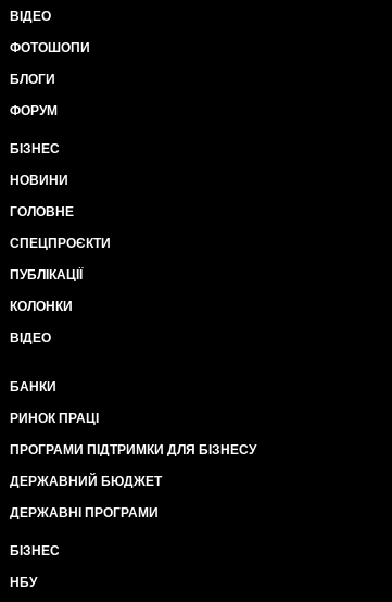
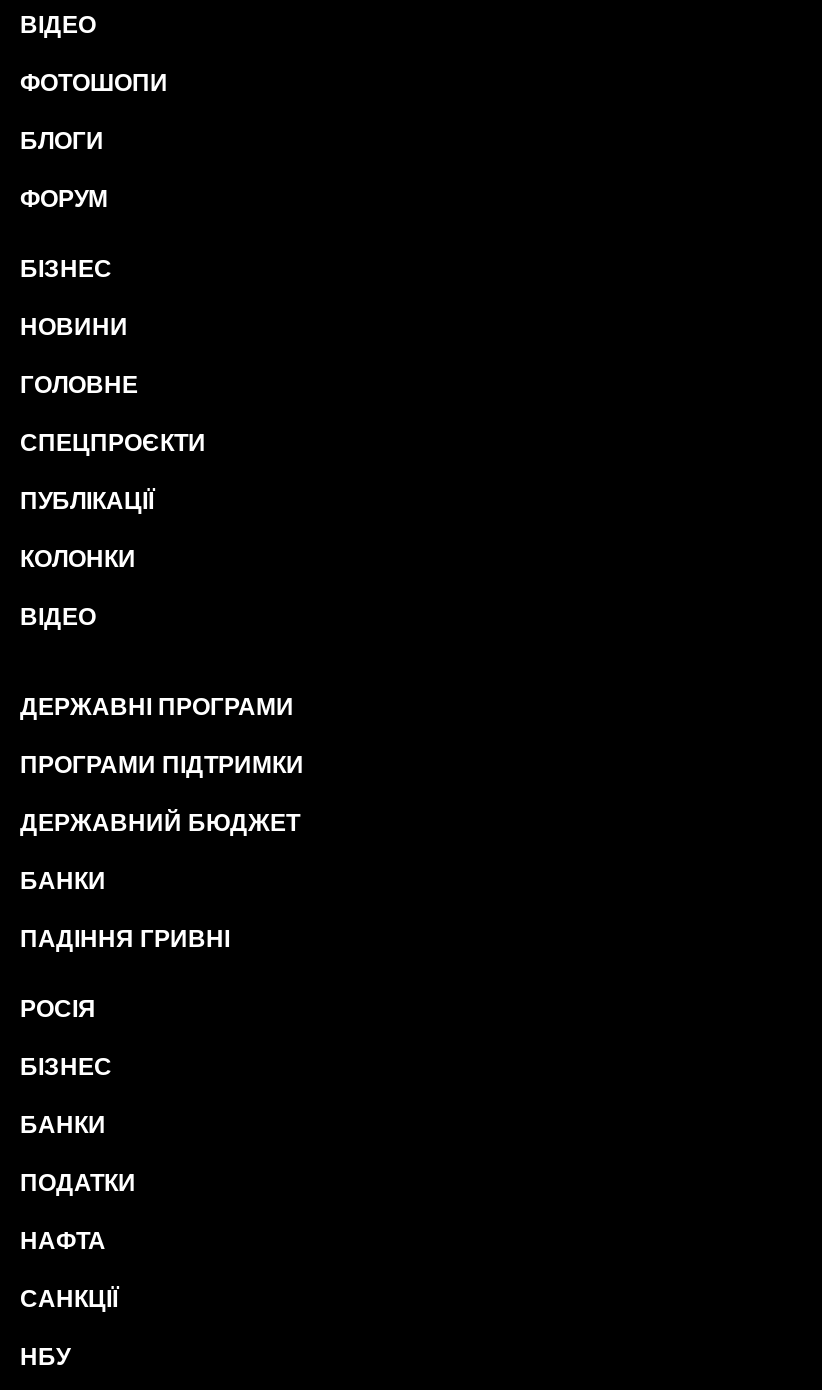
+ ПРОГРАМИ ПІДТРИМКИ

- РИНОК ПРАЦІ
- ПРОГРАМИ ПІДТРИМКИ ДЛЯ БІЗНЕСУ
+ ПАДІННЯ ГРИВНІ
+ РОСІЯ

moved up: ДЕРЖАВНИЙ БЮДЖЕТ | ДЕРЖАВНІ ПРОГРАМИ

+ БАНКИ
+ ПОДАТКИ
+ НАФТА
+ САНКЦІЇ
